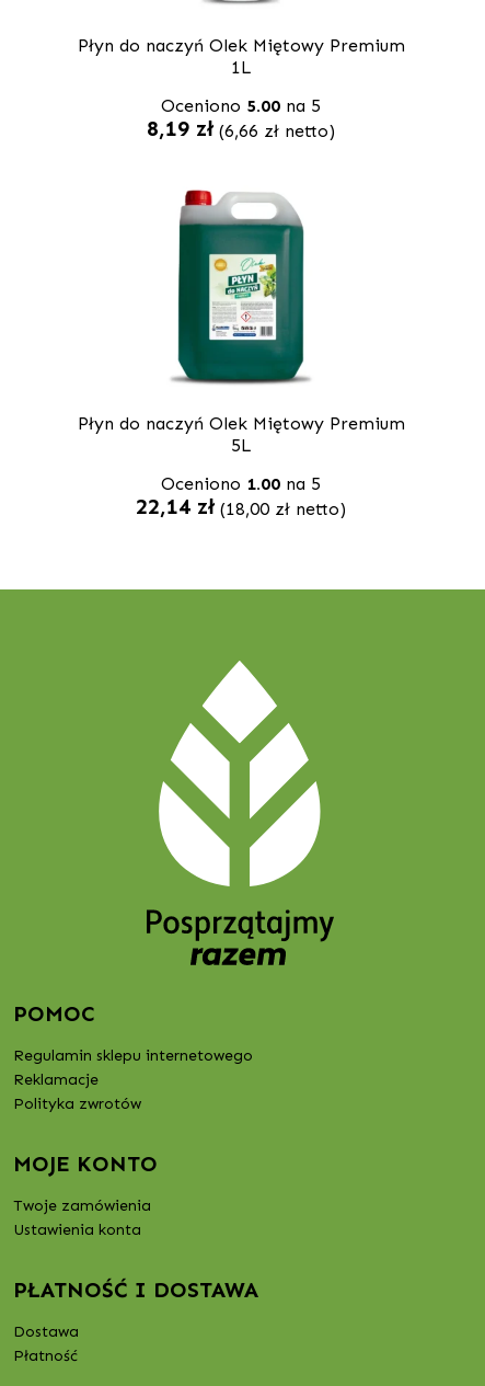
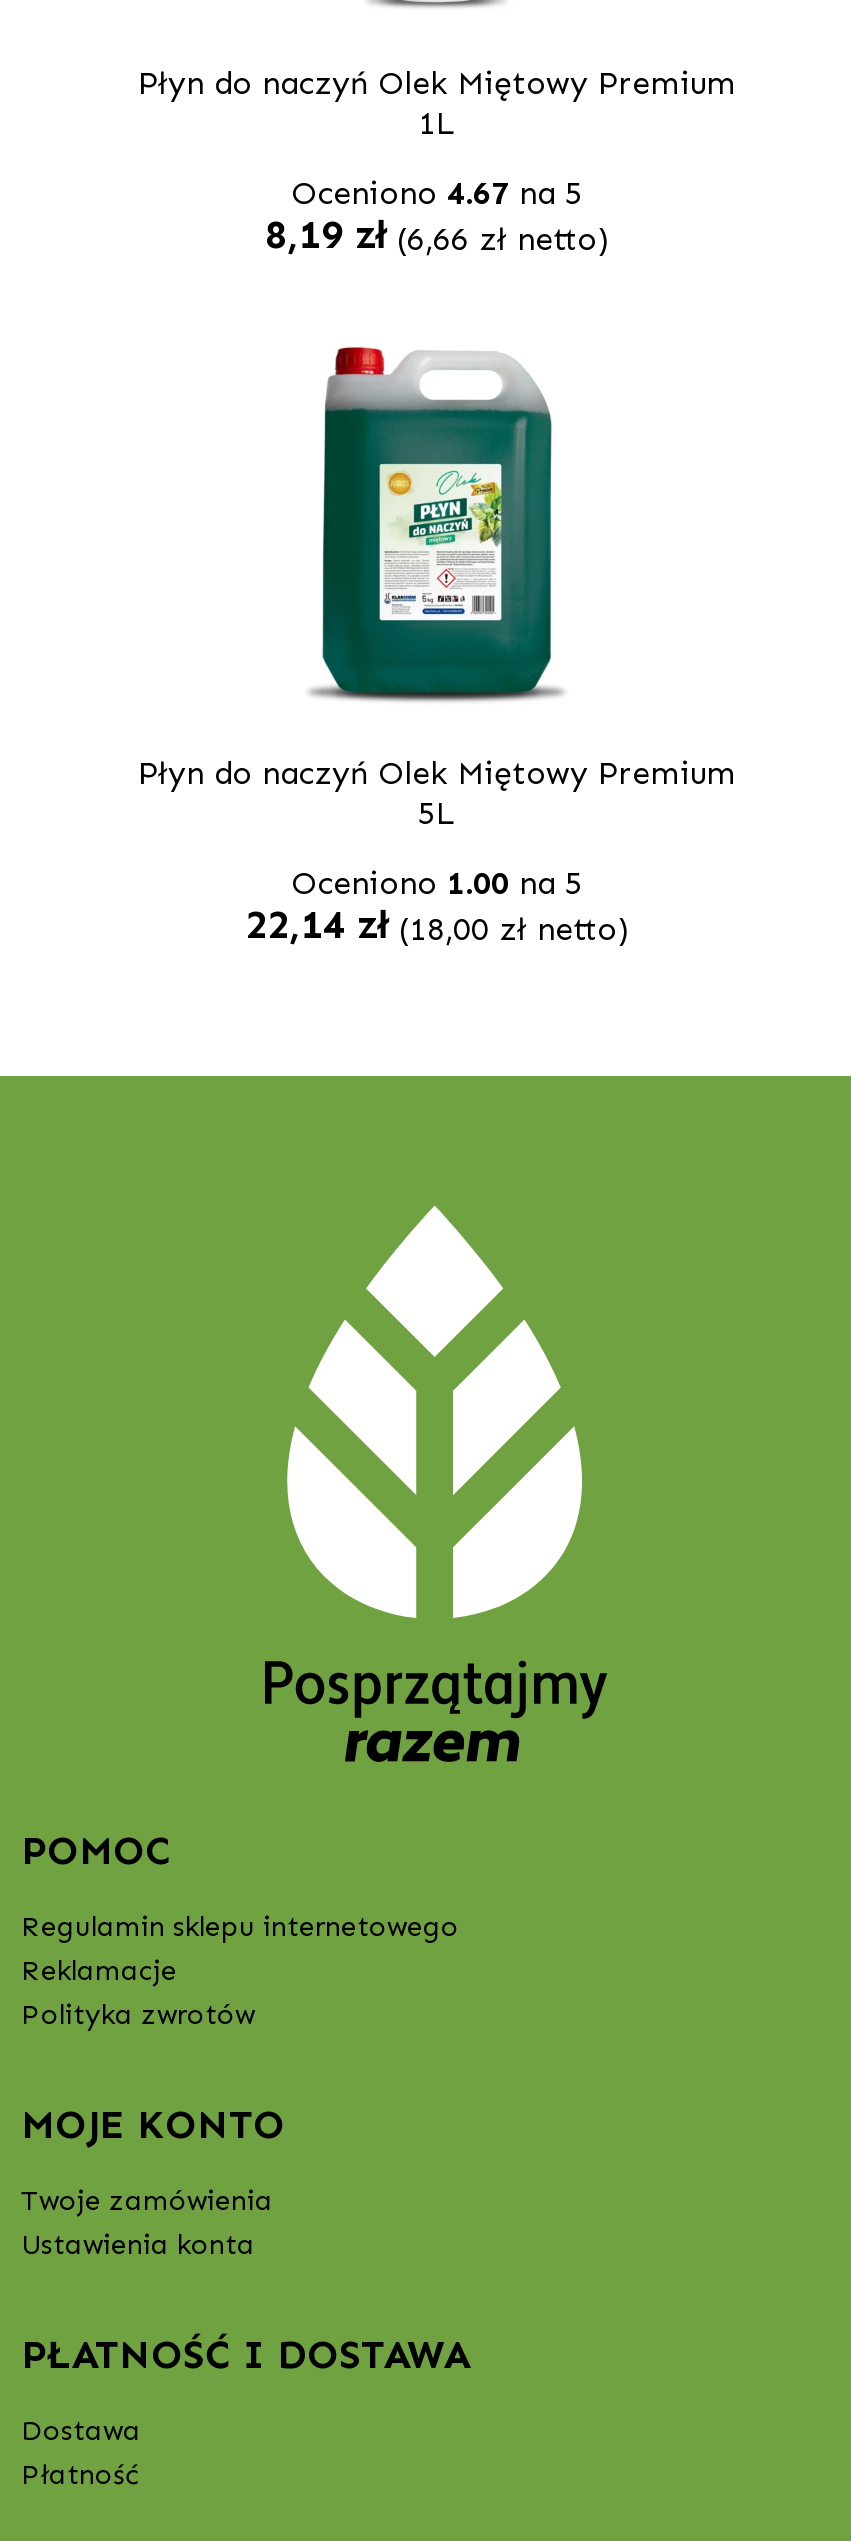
- Oceniono 5.00 na 5
+ Oceniono 4.67 na 5
